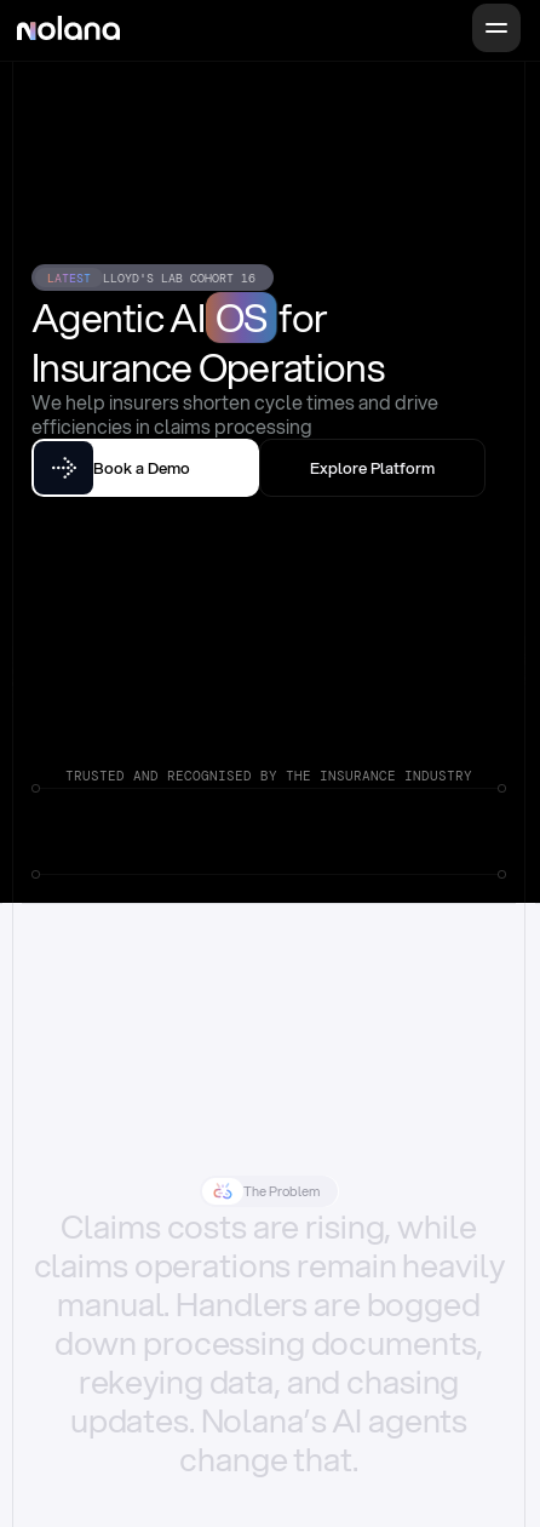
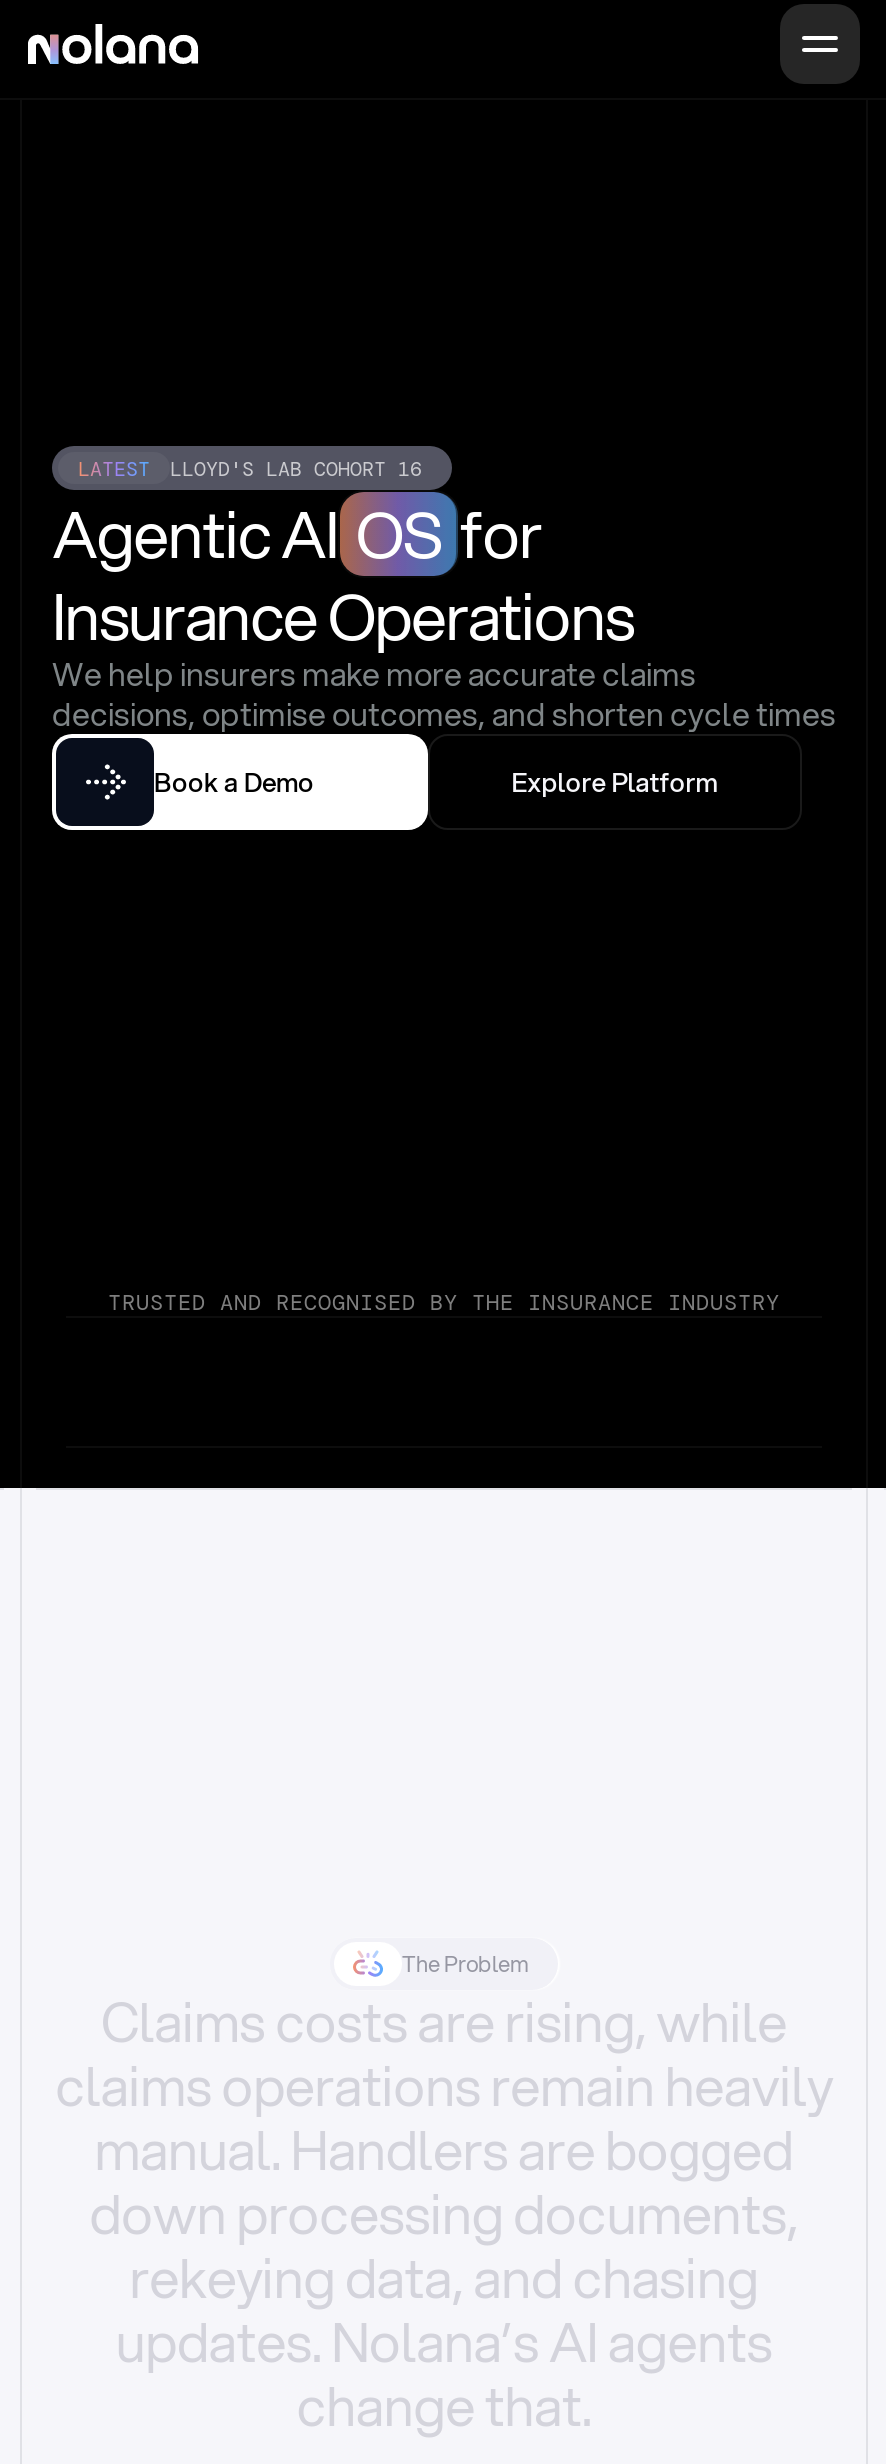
- We help insurers shorten cycle times and drive
- efficiencies in claims processing
+ We help insurers make more accurate claims
+ decisions, optimise outcomes, and shorten cycle times
